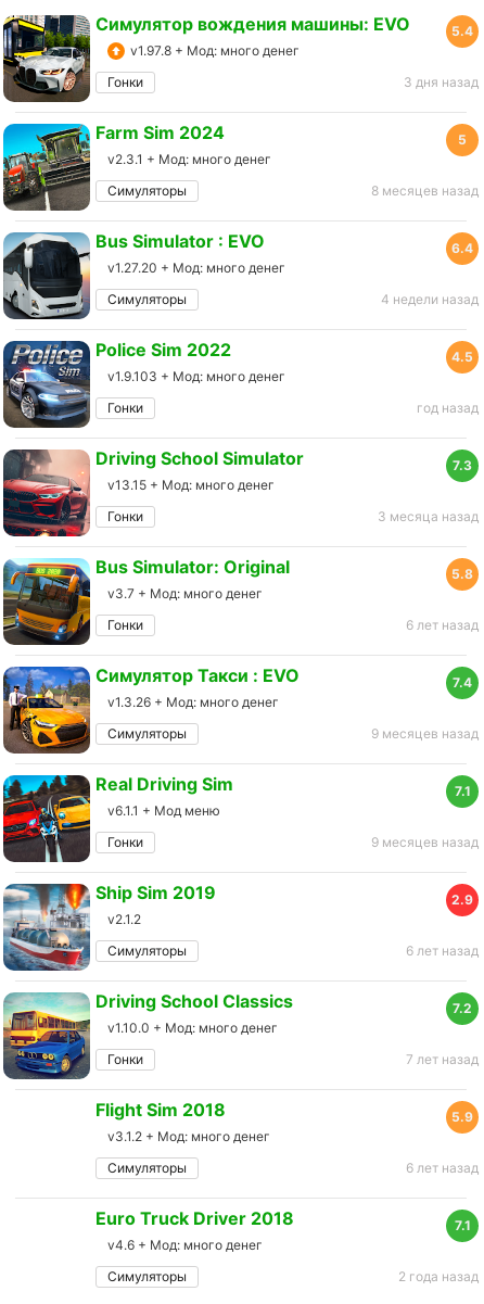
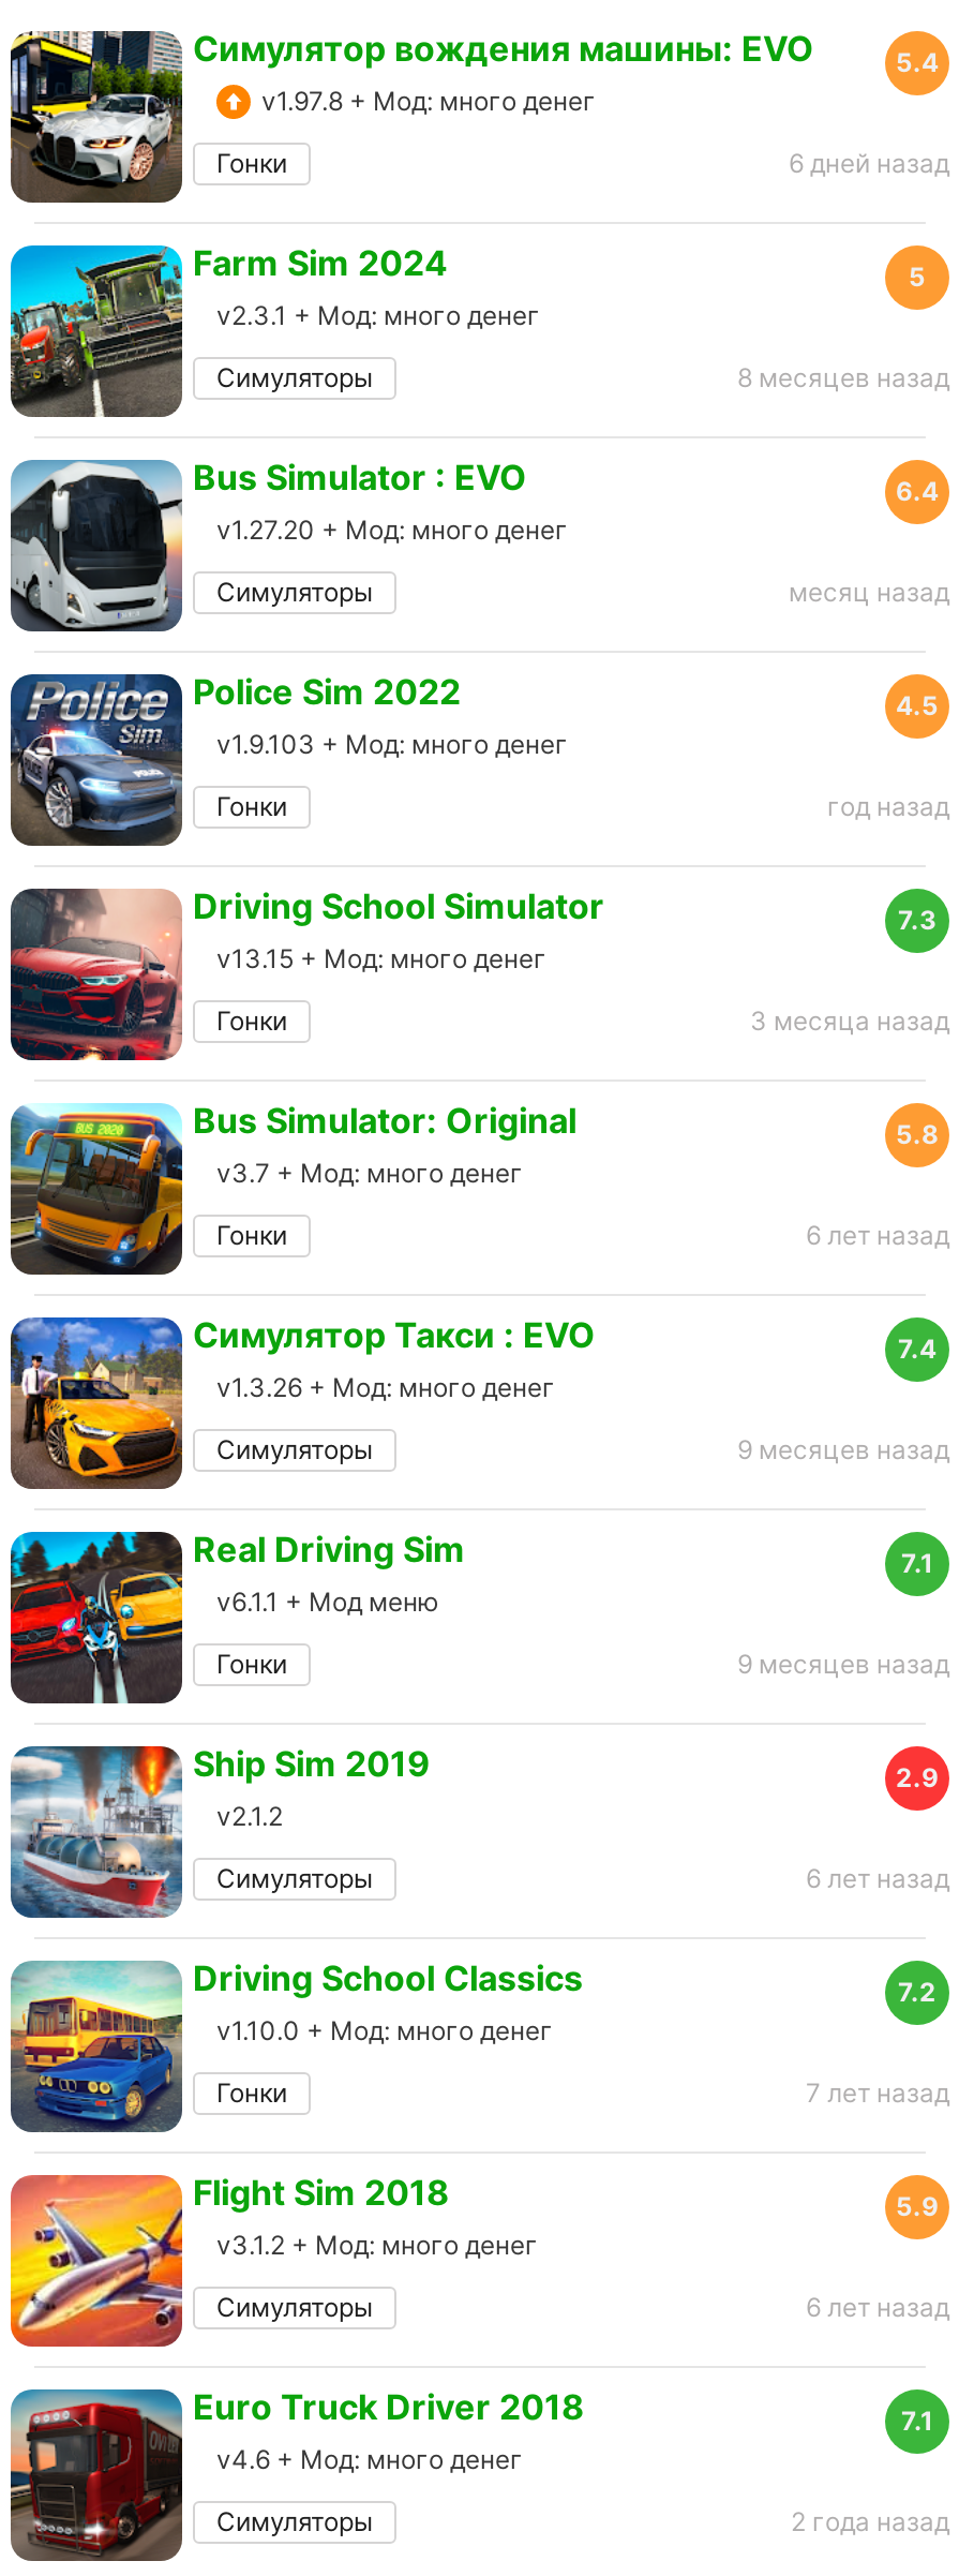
- 3 дня назад
+ 6 дней назад

- 4 недели назад
+ месяц назад

+ [image]

+ [image]
